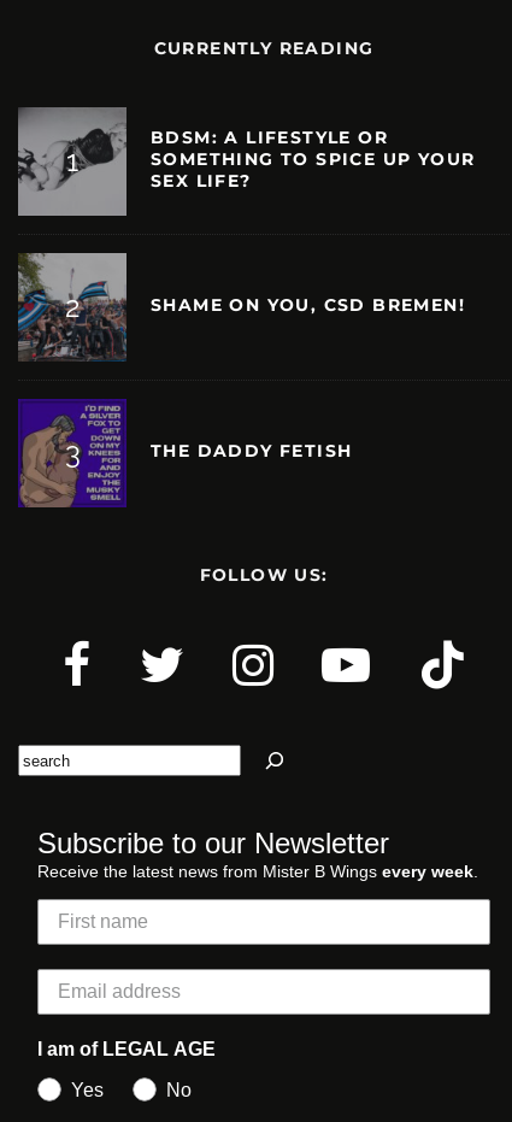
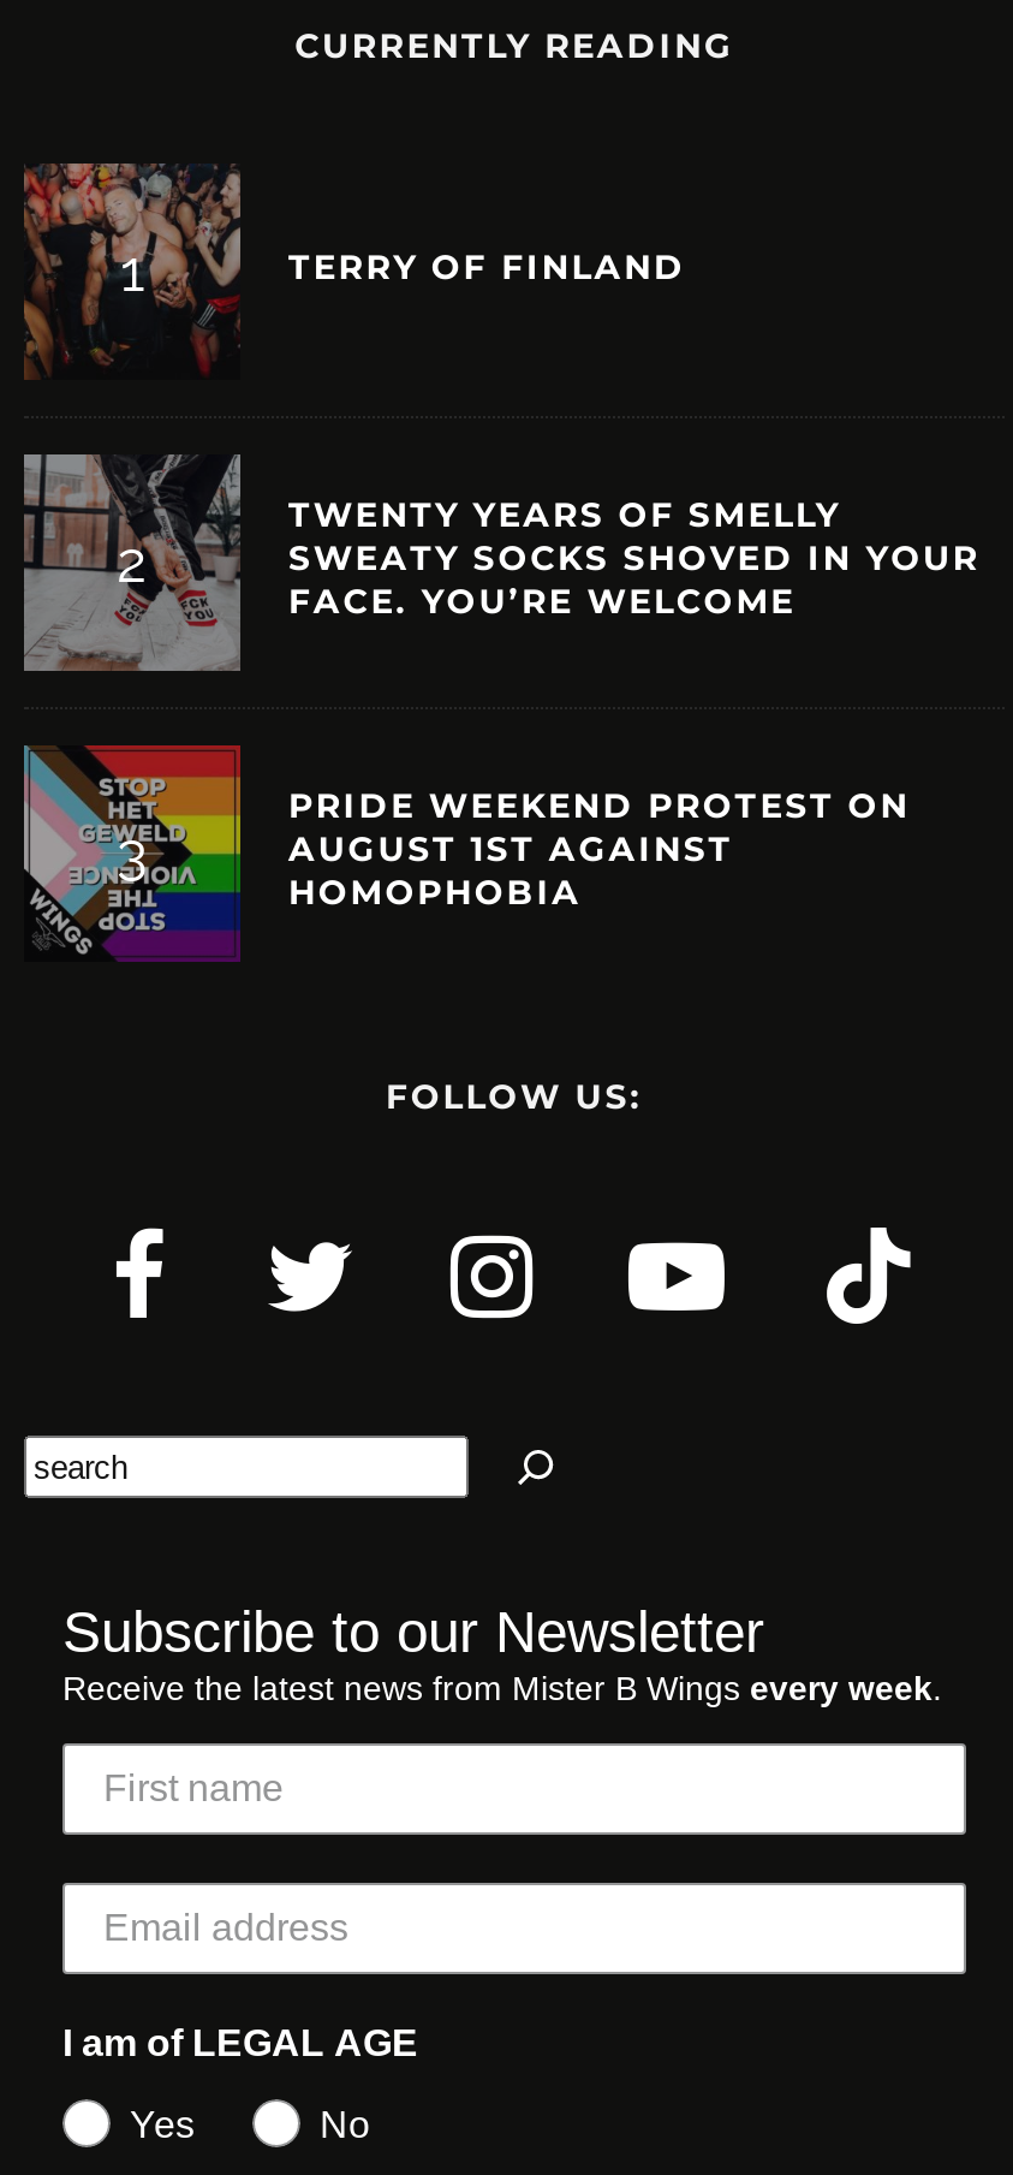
- [image]
- BDSM: A LIFESTYLE OR
- SOMETHING TO SPICE UP YOUR
- SEX LIFE?
+ [image]
+ TERRY OF FINLAND

- [image]
- SHAME ON YOU, CSD BREMEN!
+ [image]
+ TWENTY YEARS OF SMELLY
+ SWEATY SOCKS SHOVED IN YOUR
+ FACE. YOU’RE WELCOME

- [image]
- THE DADDY FETISH
+ [image]
+ PRIDE WEEKEND PROTEST ON
+ AUGUST 1ST AGAINST
+ HOMOPHOBIA
